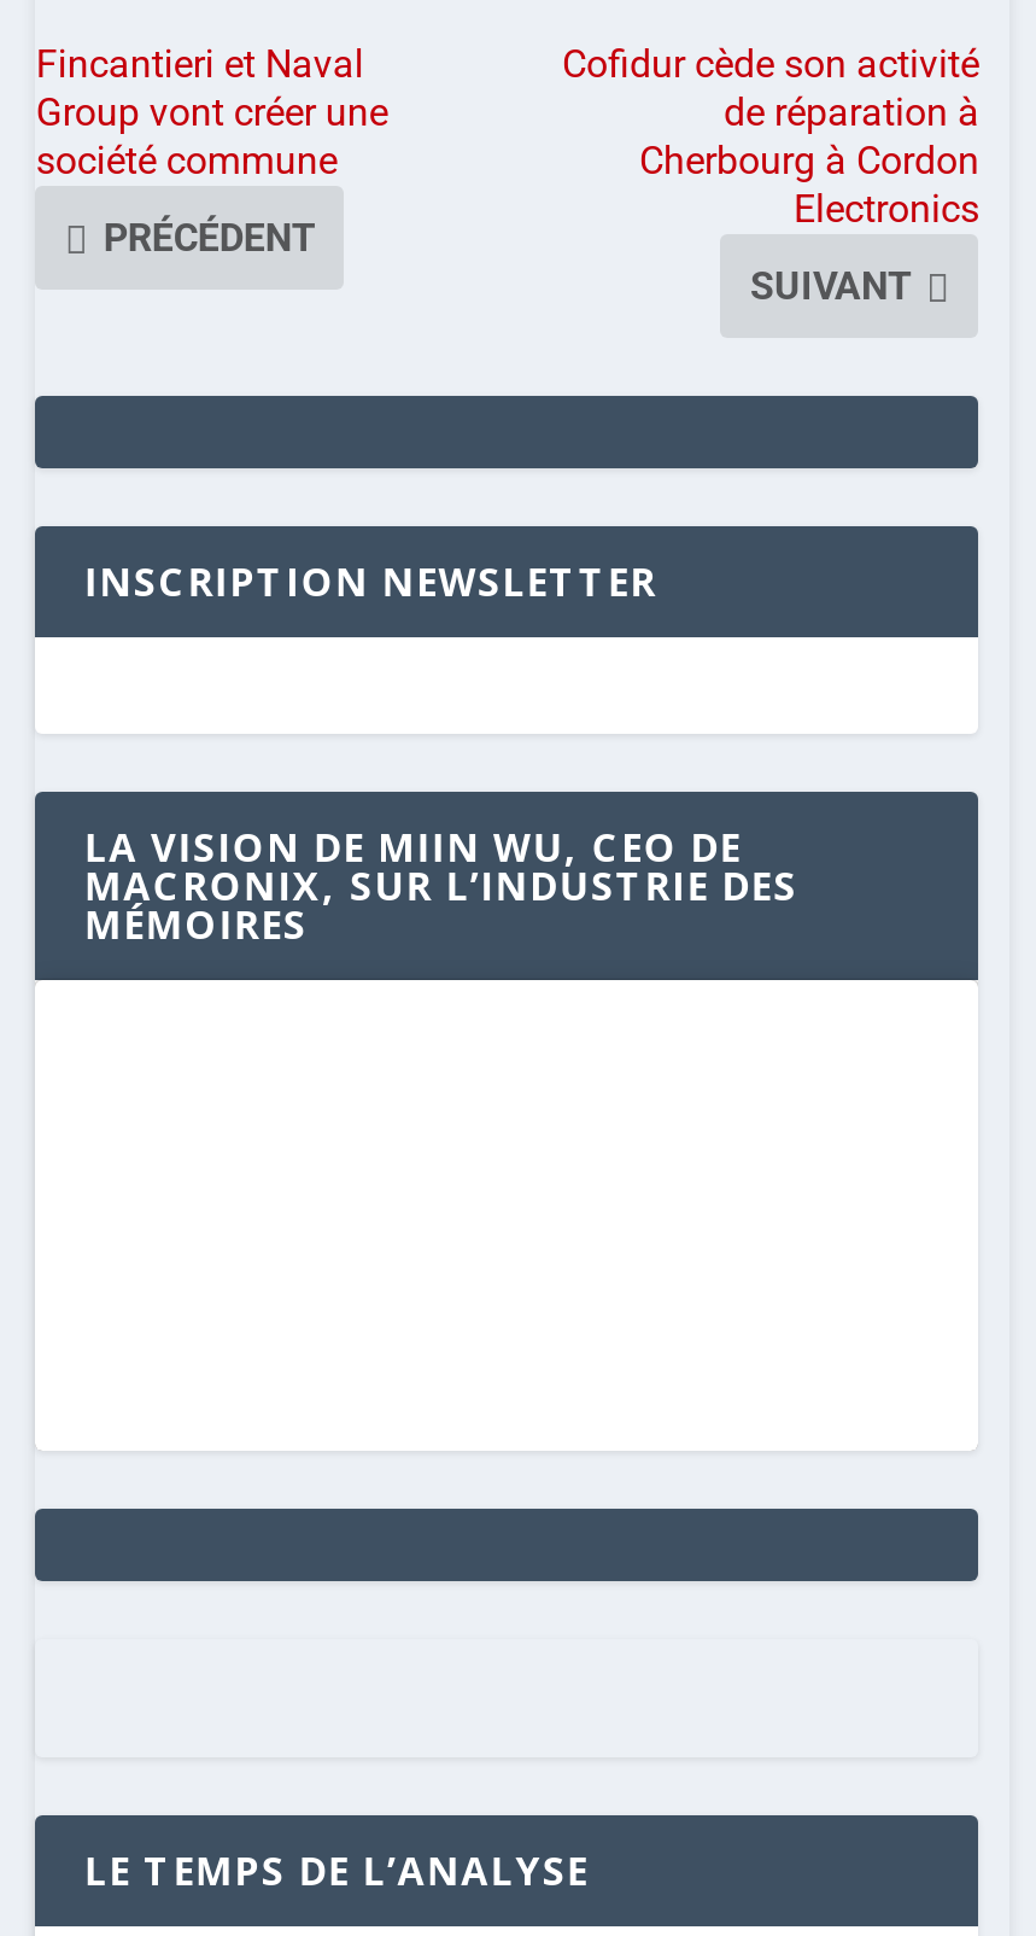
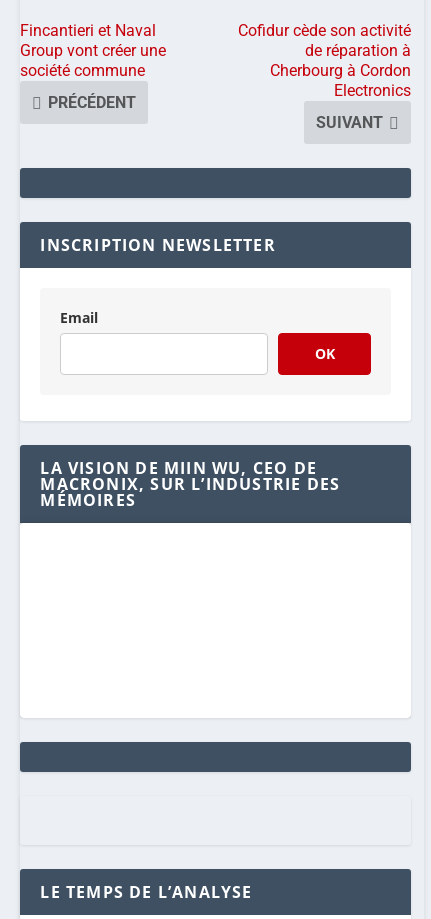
+ Email
+ OK
